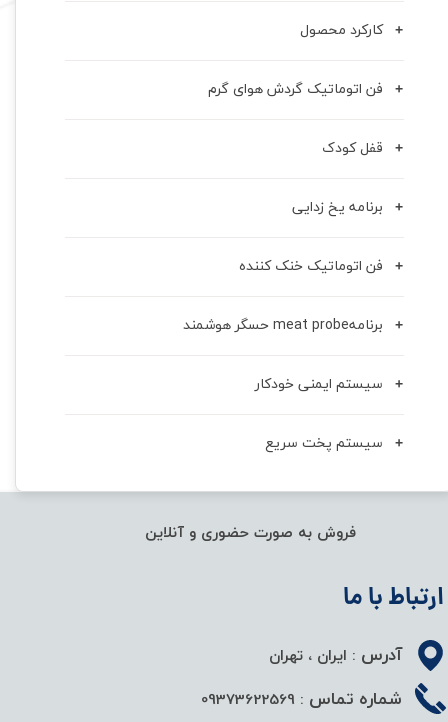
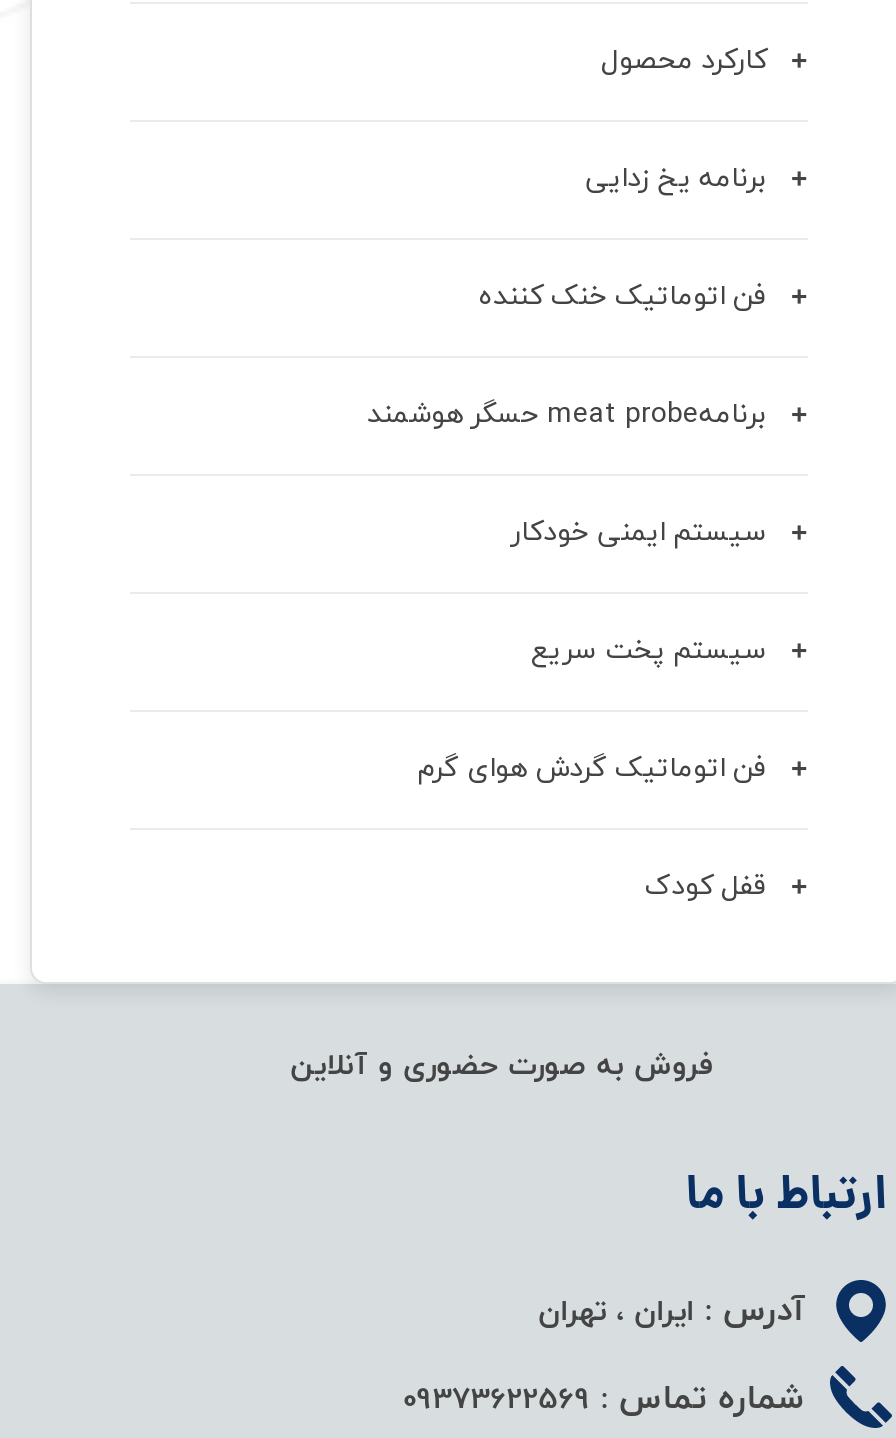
moved down: فن اتوماتیک گردش هوای گرم | قفل کودک

moved up: برنامه یخ زدایی | فن اتوماتیک خنک کننده | سیستم ایمنی خودکار | سیستم پخت سریع
